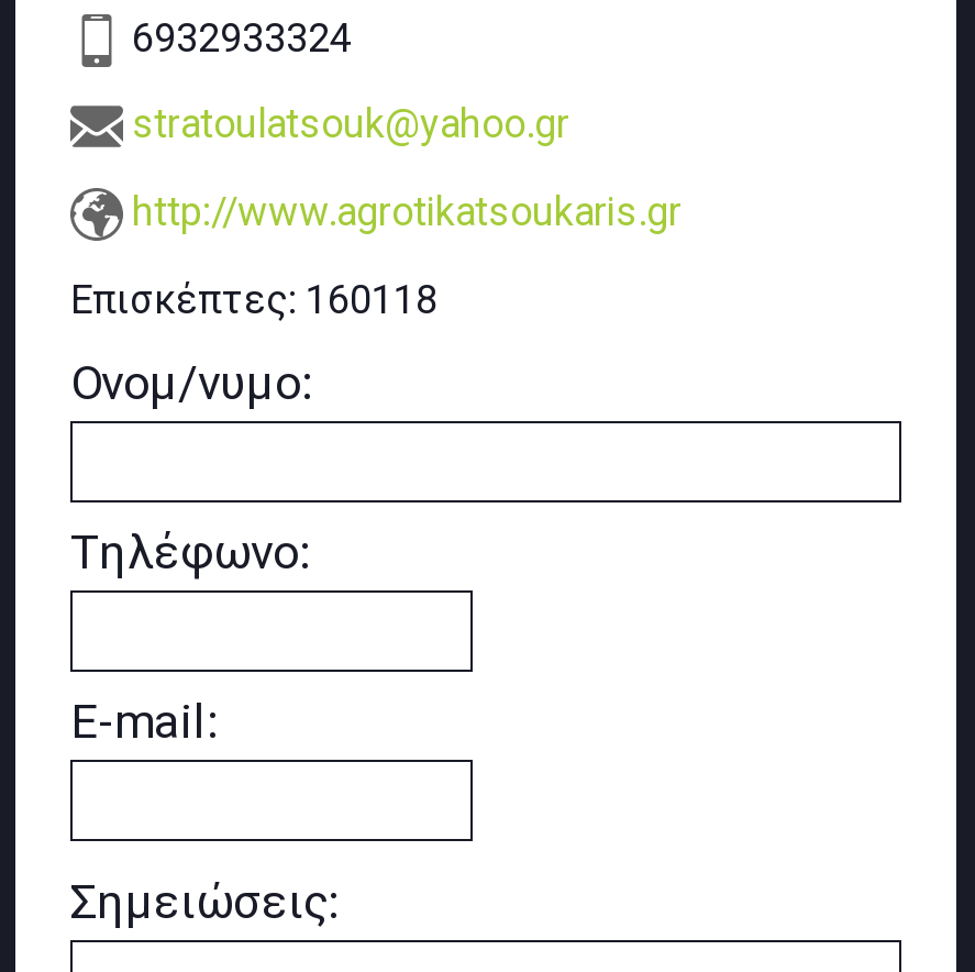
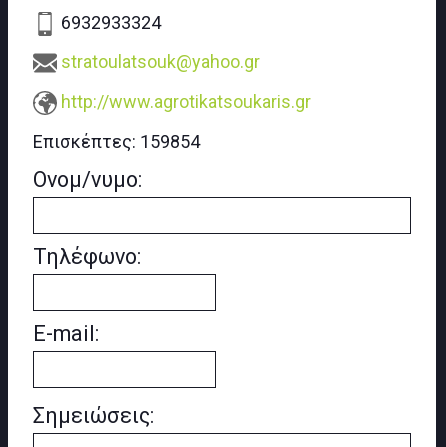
- Επισκέπτες: 160118
+ Επισκέπτες: 159854
